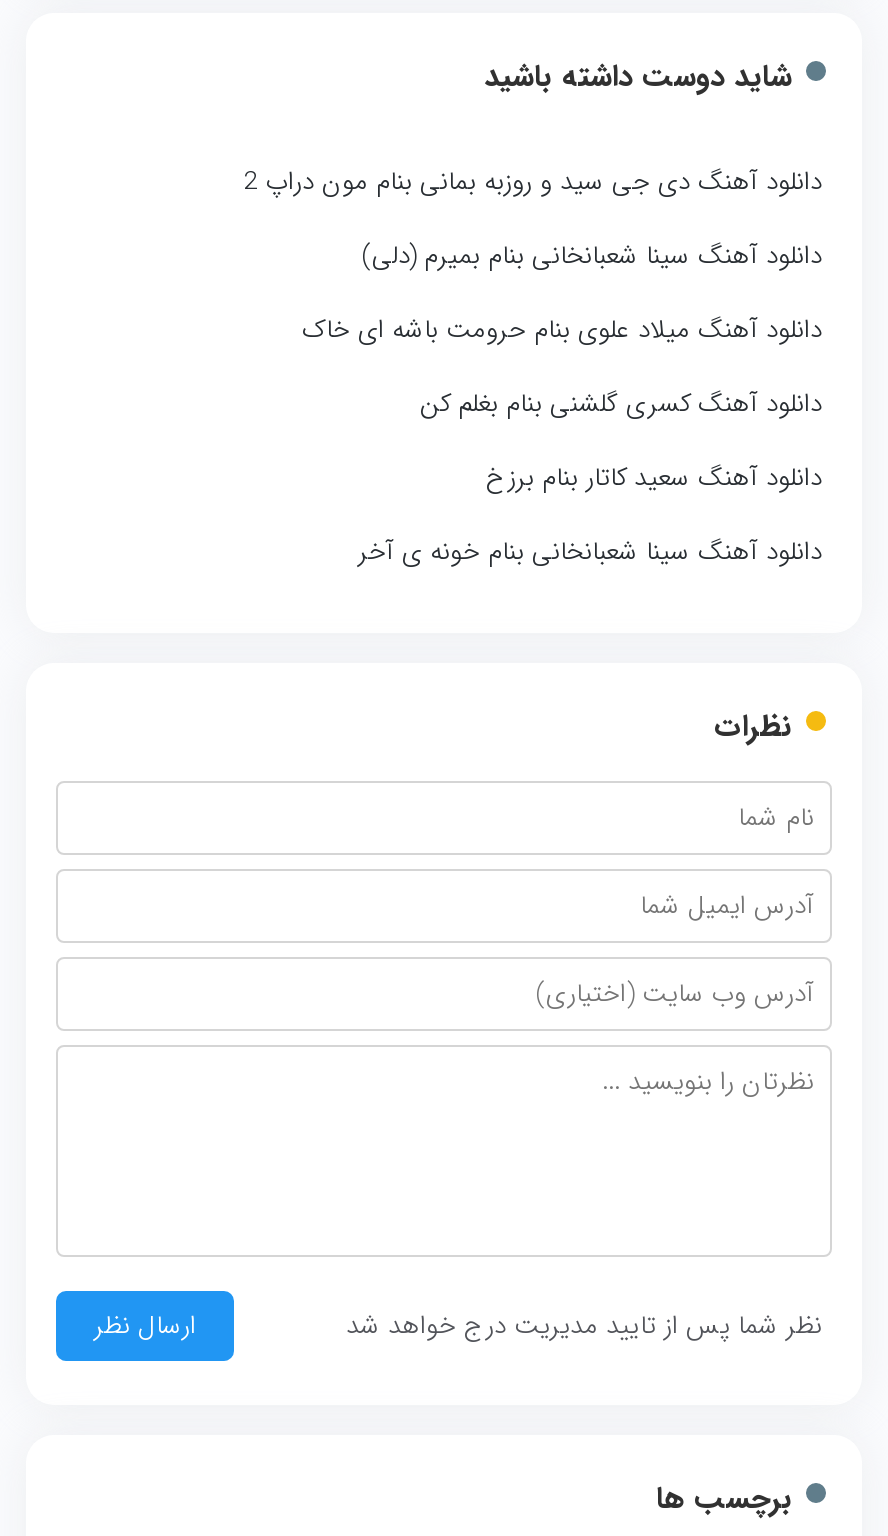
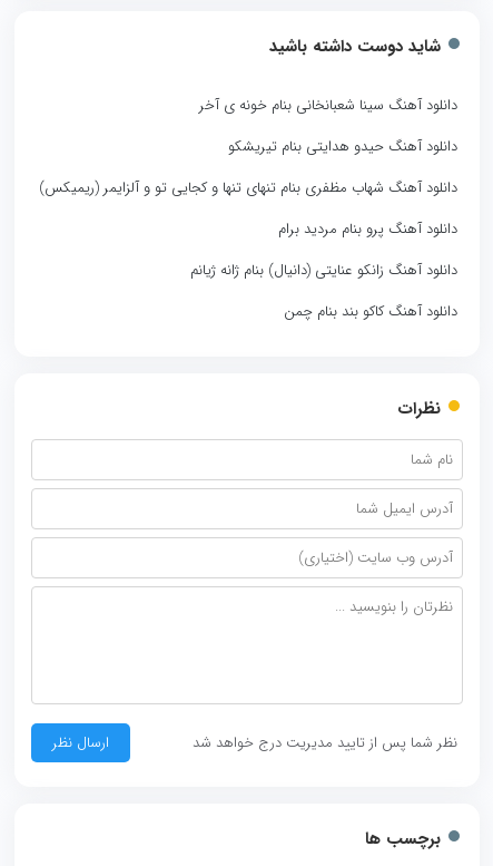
- دانلود آهنگ دی جی سید و روزبه بمانی بنام مون دراپ 2
- دانلود آهنگ سینا شعبانخانی بنام بمیرم (دلی)
- دانلود آهنگ میلاد علوی بنام حرومت باشه ای خاک
- دانلود آهنگ کسری گلشنی بنام بغلم کن
- دانلود آهنگ سعید کاتار بنام برزخ

moved up: دانلود آهنگ سینا شعبانخانی بنام خونه ی آخر

+ دانلود آهنگ حیدو هدایتی بنام تیریشکو
+ دانلود آهنگ شهاب مظفری بنام تنهای تنها و کجایی تو و آلزایمر (ریمیکس)
+ دانلود آهنگ پرو بنام مردید برام
+ دانلود آهنگ زانکو عنایتی (دانیال) بنام ژانه ژیانم
+ دانلود آهنگ کاکو بند بنام چمن
